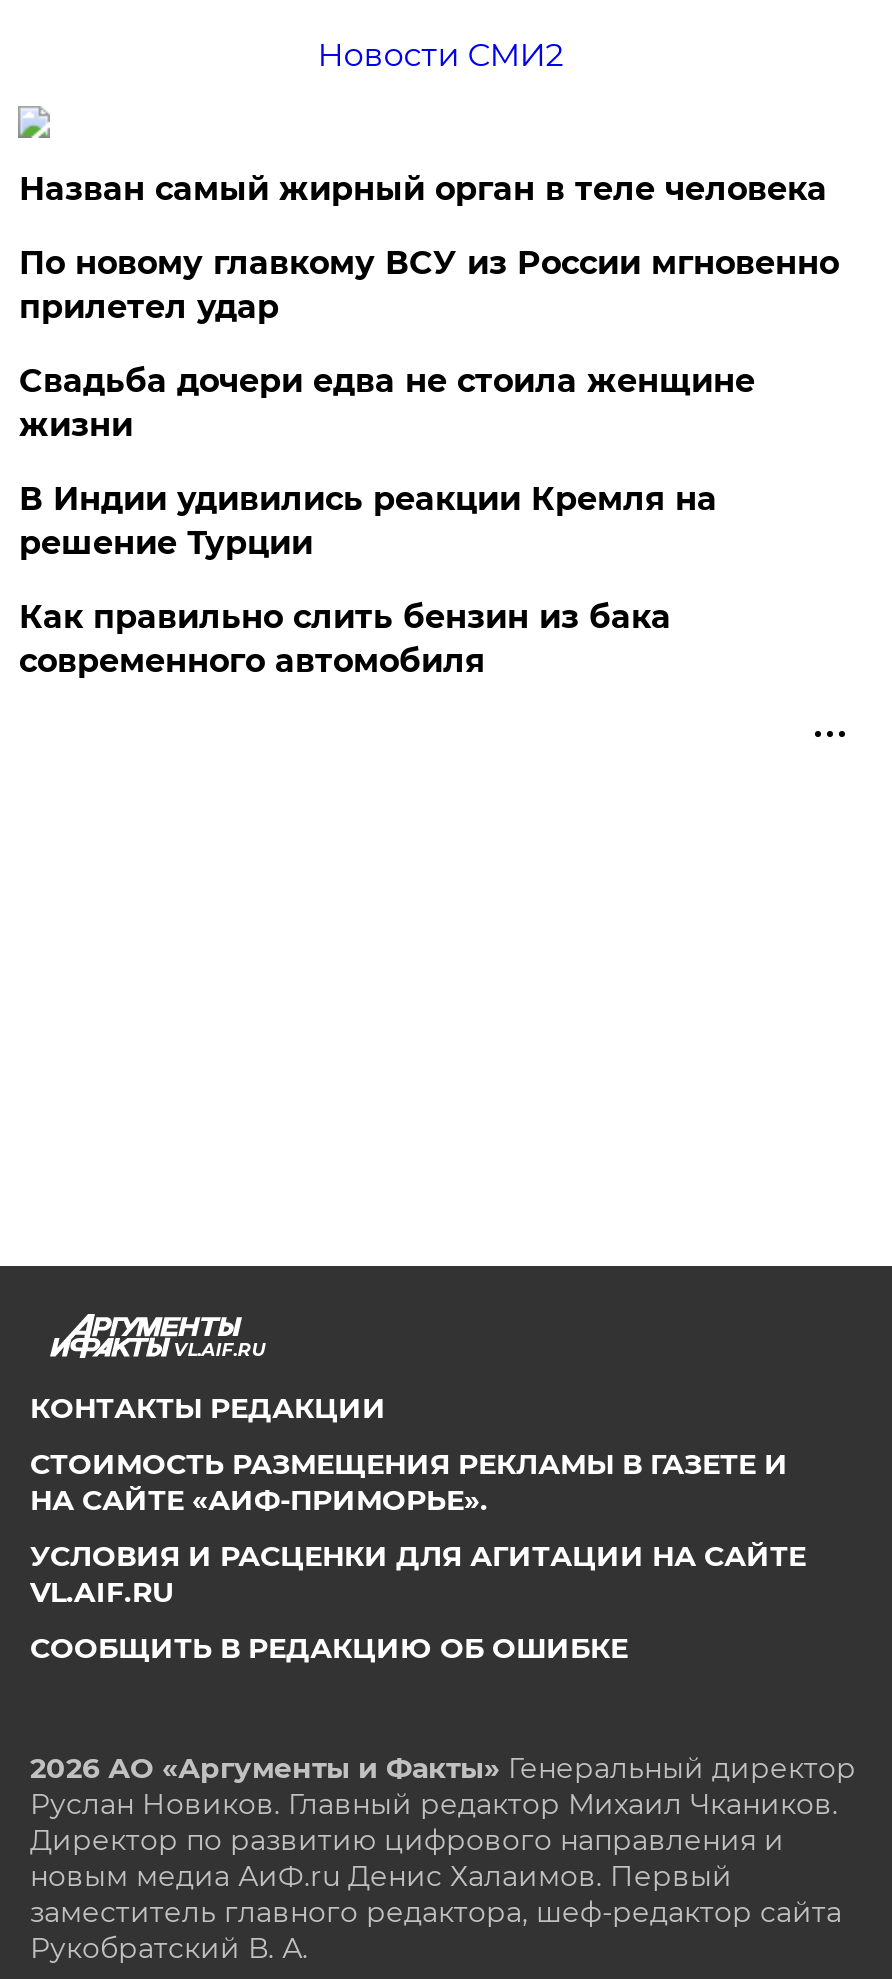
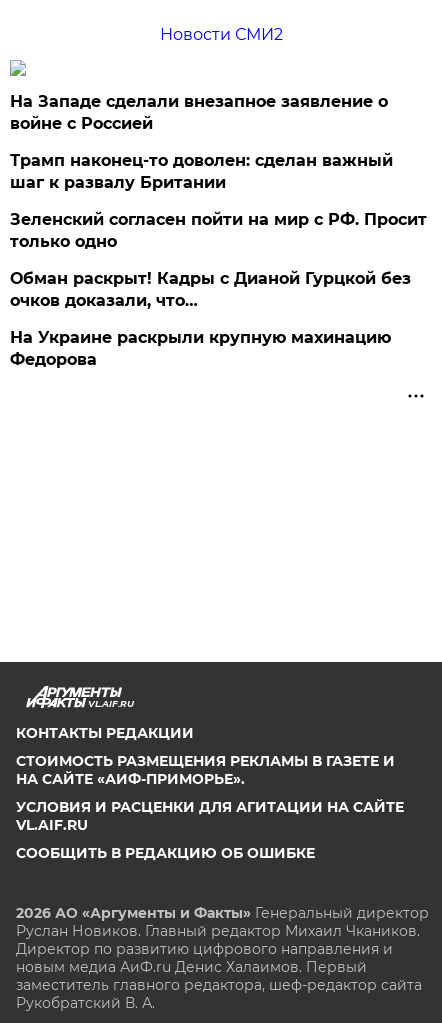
- Назван самый жирный орган в теле человека
+ На Западе сделали внезапное заявление о
+ войне с Россией

- По новому главкому ВСУ из России мгновенно
- прилетел удар
+ Трамп наконец-то доволен: сделан важный
+ шаг к развалу Британии

- Свадьба дочери едва не стоила женщине
- жизни
+ Зеленский согласен пойти на мир с РФ. Просит
+ только одно

- В Индии удивились реакции Кремля на
- решение Турции
+ Обман раскрыт! Кадры с Дианой Гурцкой без
+ очков доказали, что…

- Как правильно слить бензин из бака
- современного автомобиля
+ На Украине раскрыли крупную махинацию
+ Федорова
